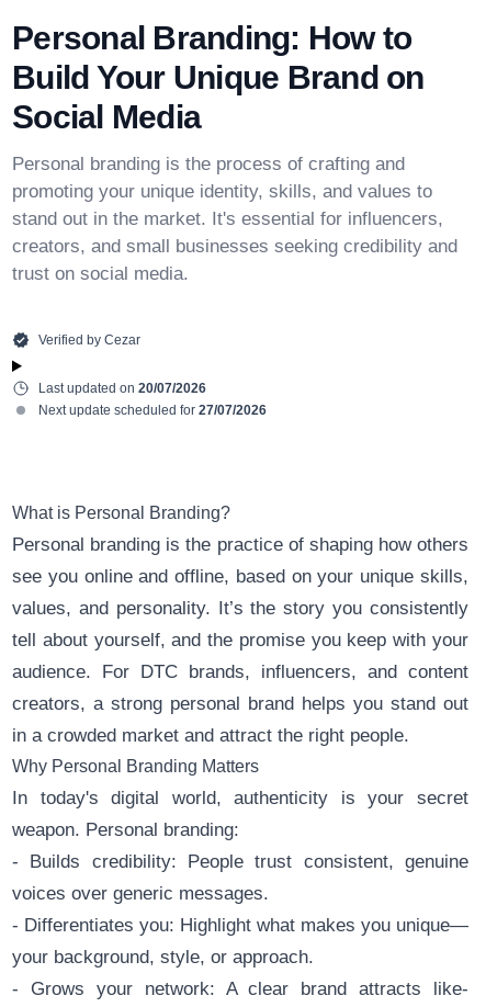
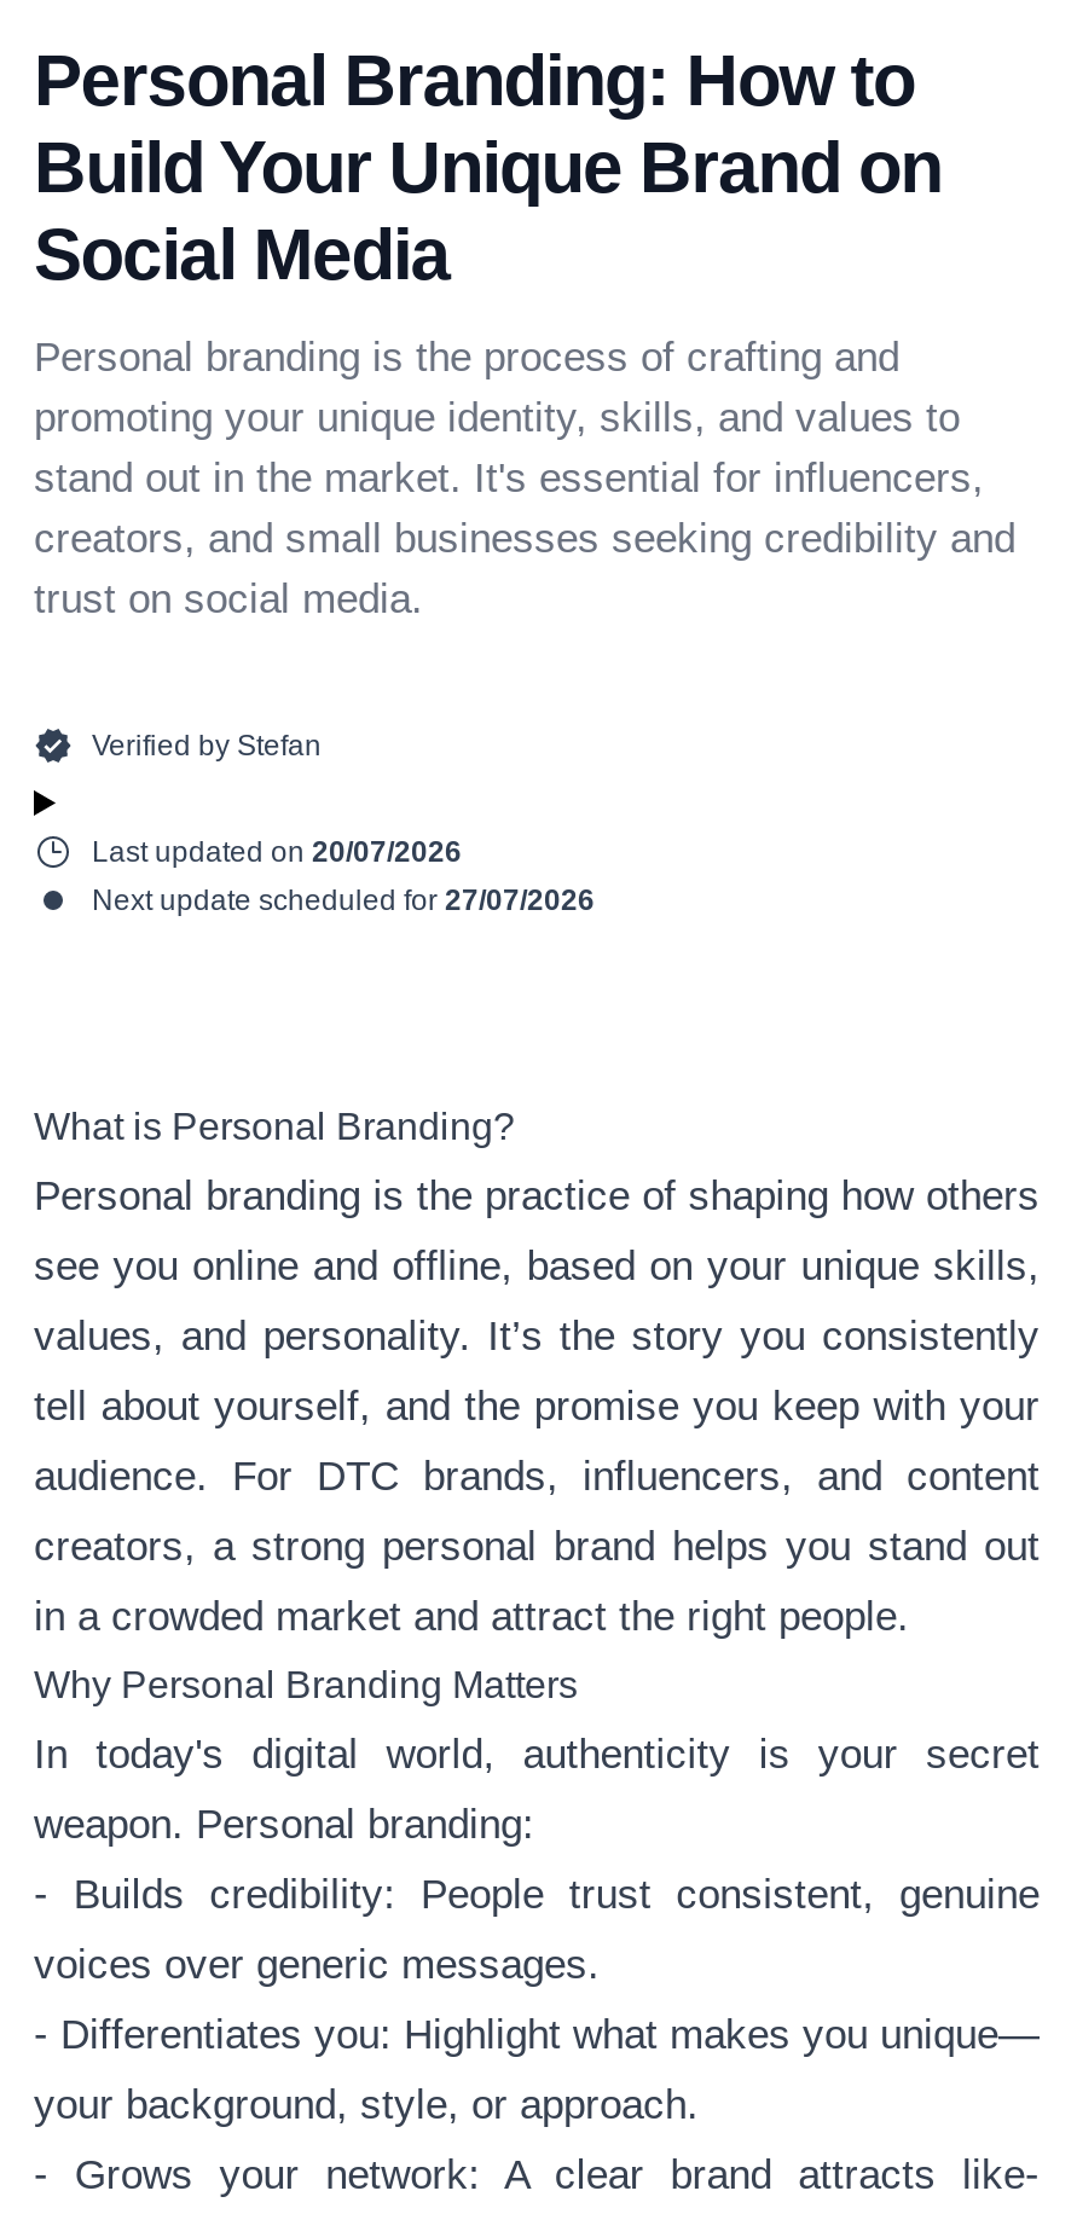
- Verified by Cezar
+ Verified by Stefan
